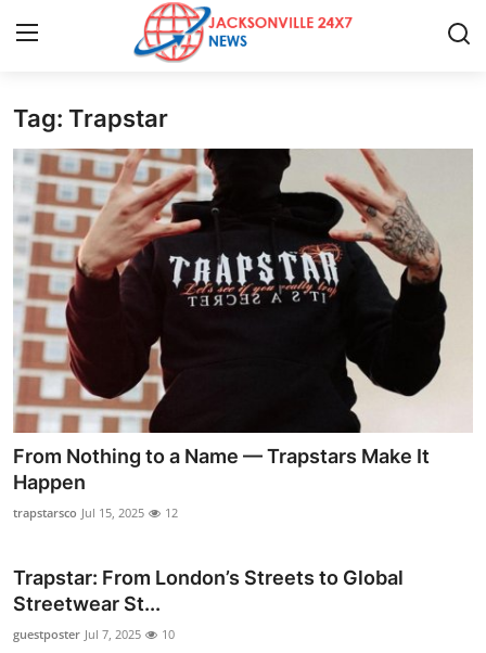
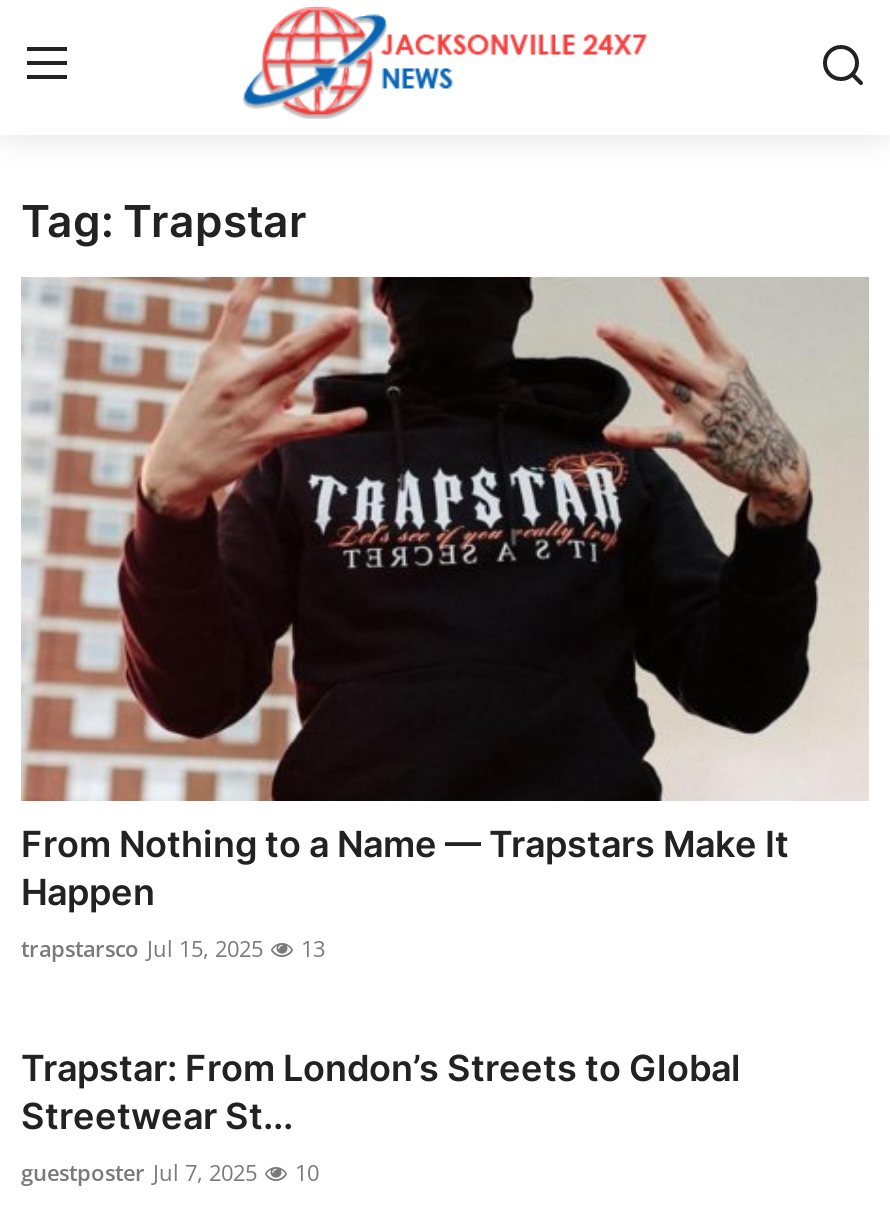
- 12
+ 13
